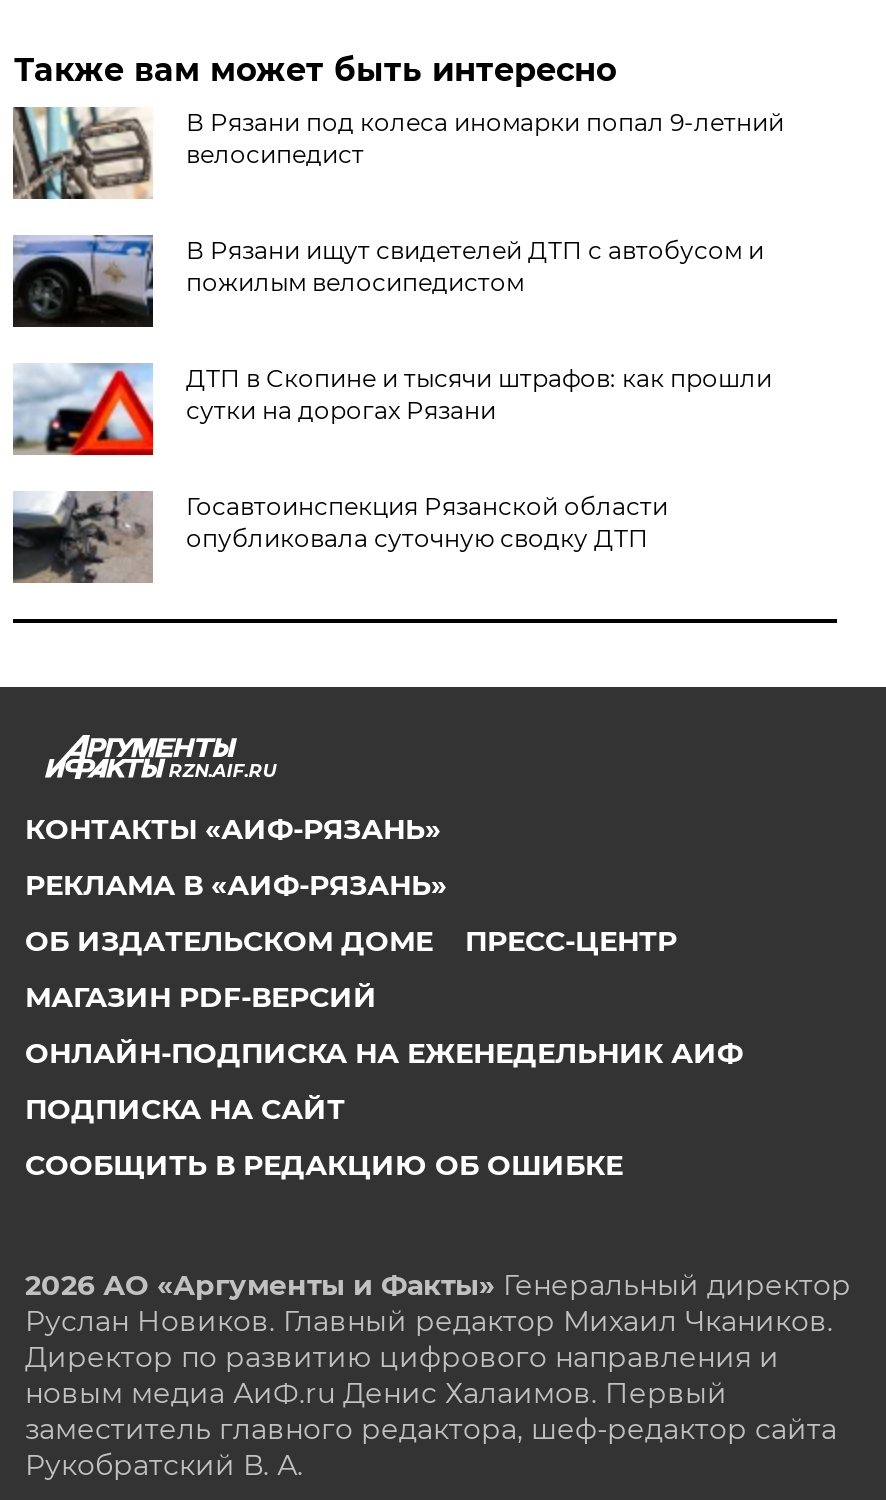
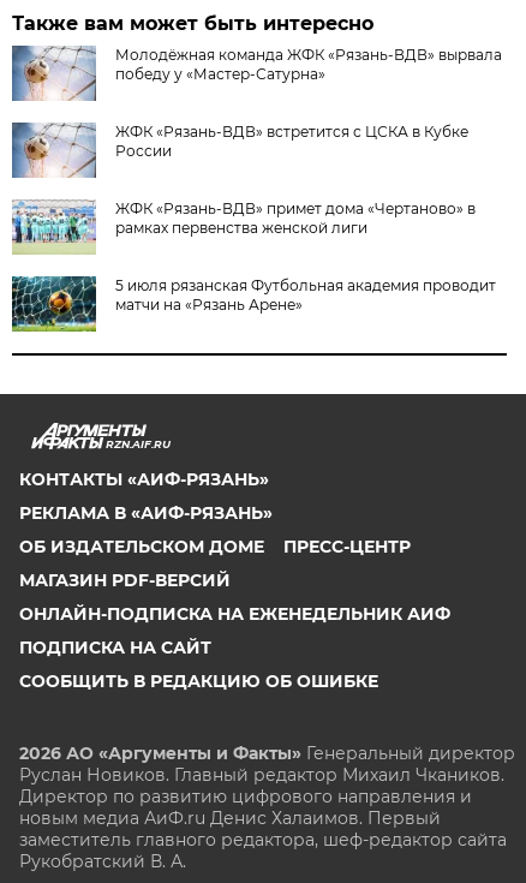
- [image]
- В Рязани под колеса иномарки попал 9-летний
- велосипедист
+ [image]
+ Молодёжная команда ЖФК «Рязань-ВДВ» вырвала
+ победу у «Мастер-Сатурна»

- [image]
- В Рязани ищут свидетелей ДТП с автобусом и
- пожилым велосипедистом
+ [image]
+ ЖФК «Рязань-ВДВ» встретится с ЦСКА в Кубке
+ России

- [image]
- ДТП в Скопине и тысячи штрафов: как прошли
- сутки на дорогах Рязани
+ [image]
+ ЖФК «Рязань-ВДВ» примет дома «Чертаново» в
+ рамках первенства женской лиги

- [image]
- Госавтоинспекция Рязанской области
- опубликовала суточную сводку ДТП
+ [image]
+ 5 июля рязанская Футбольная академия проводит
+ матчи на «Рязань Арене»
